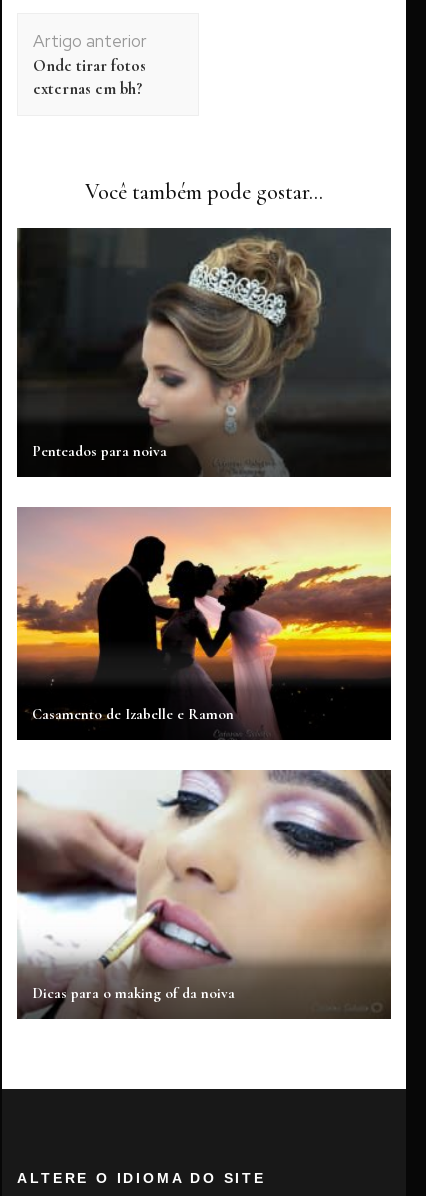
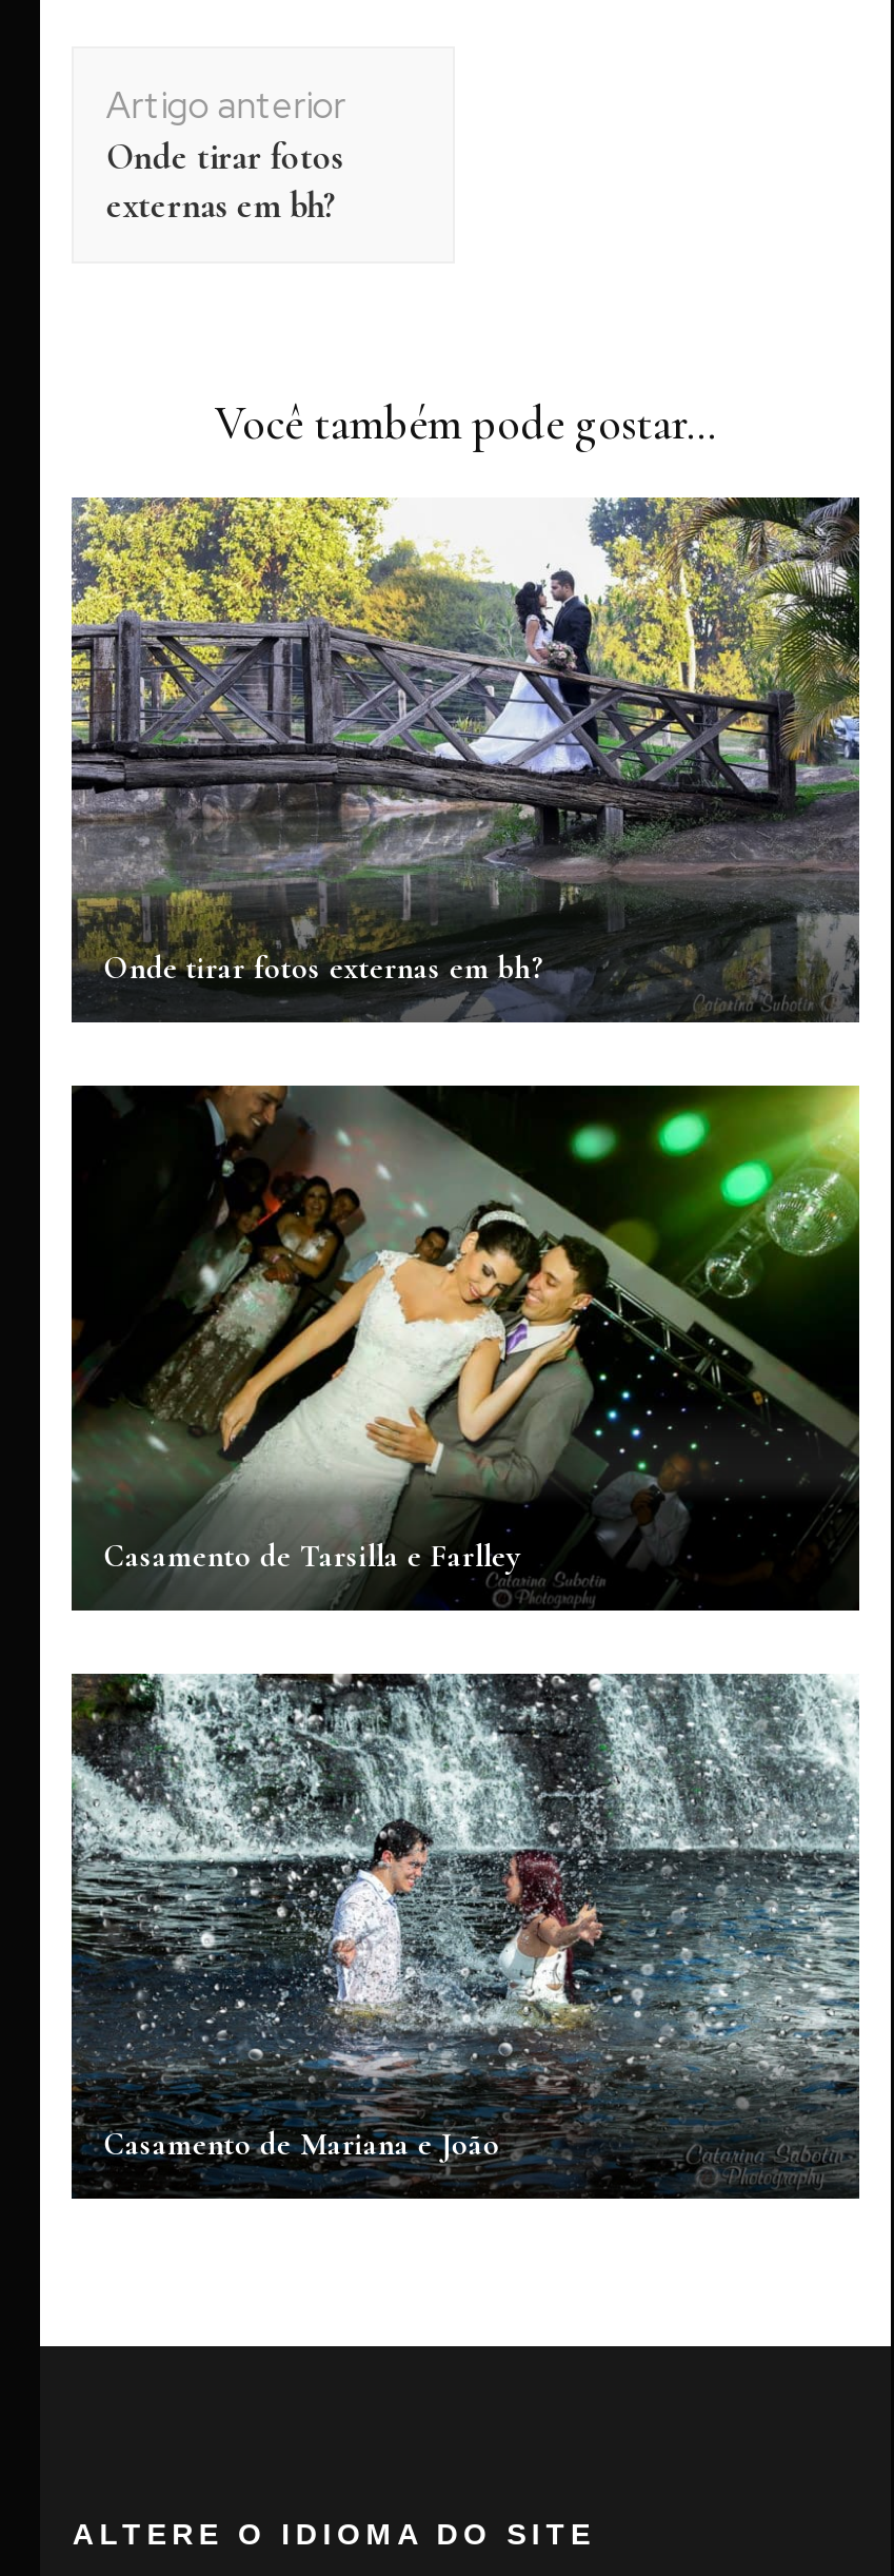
- [image]
- Penteados para noiva
+ [image]
+ Onde tirar fotos externas em bh?

- [image]
- Casamento de Izabelle e Ramon
+ [image]
+ Casamento de Tarsilla e Farlley

- [image]
- Dicas para o making of da noiva
+ [image]
+ Casamento de Mariana e João
